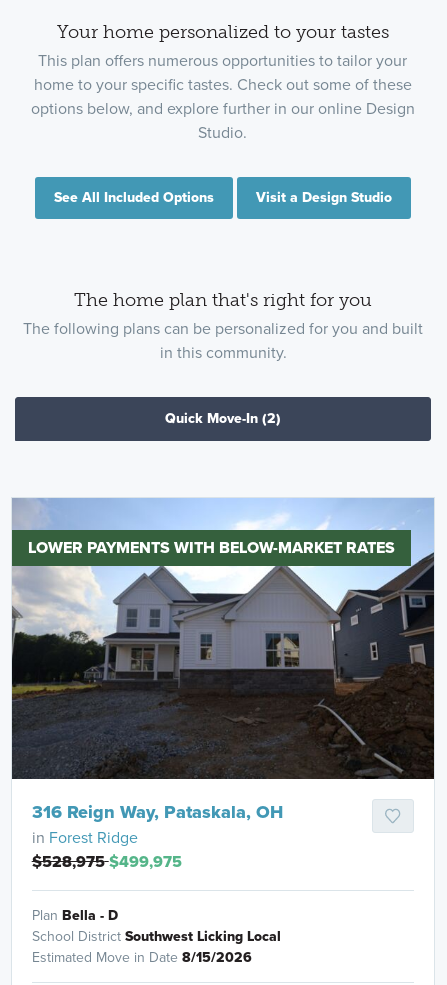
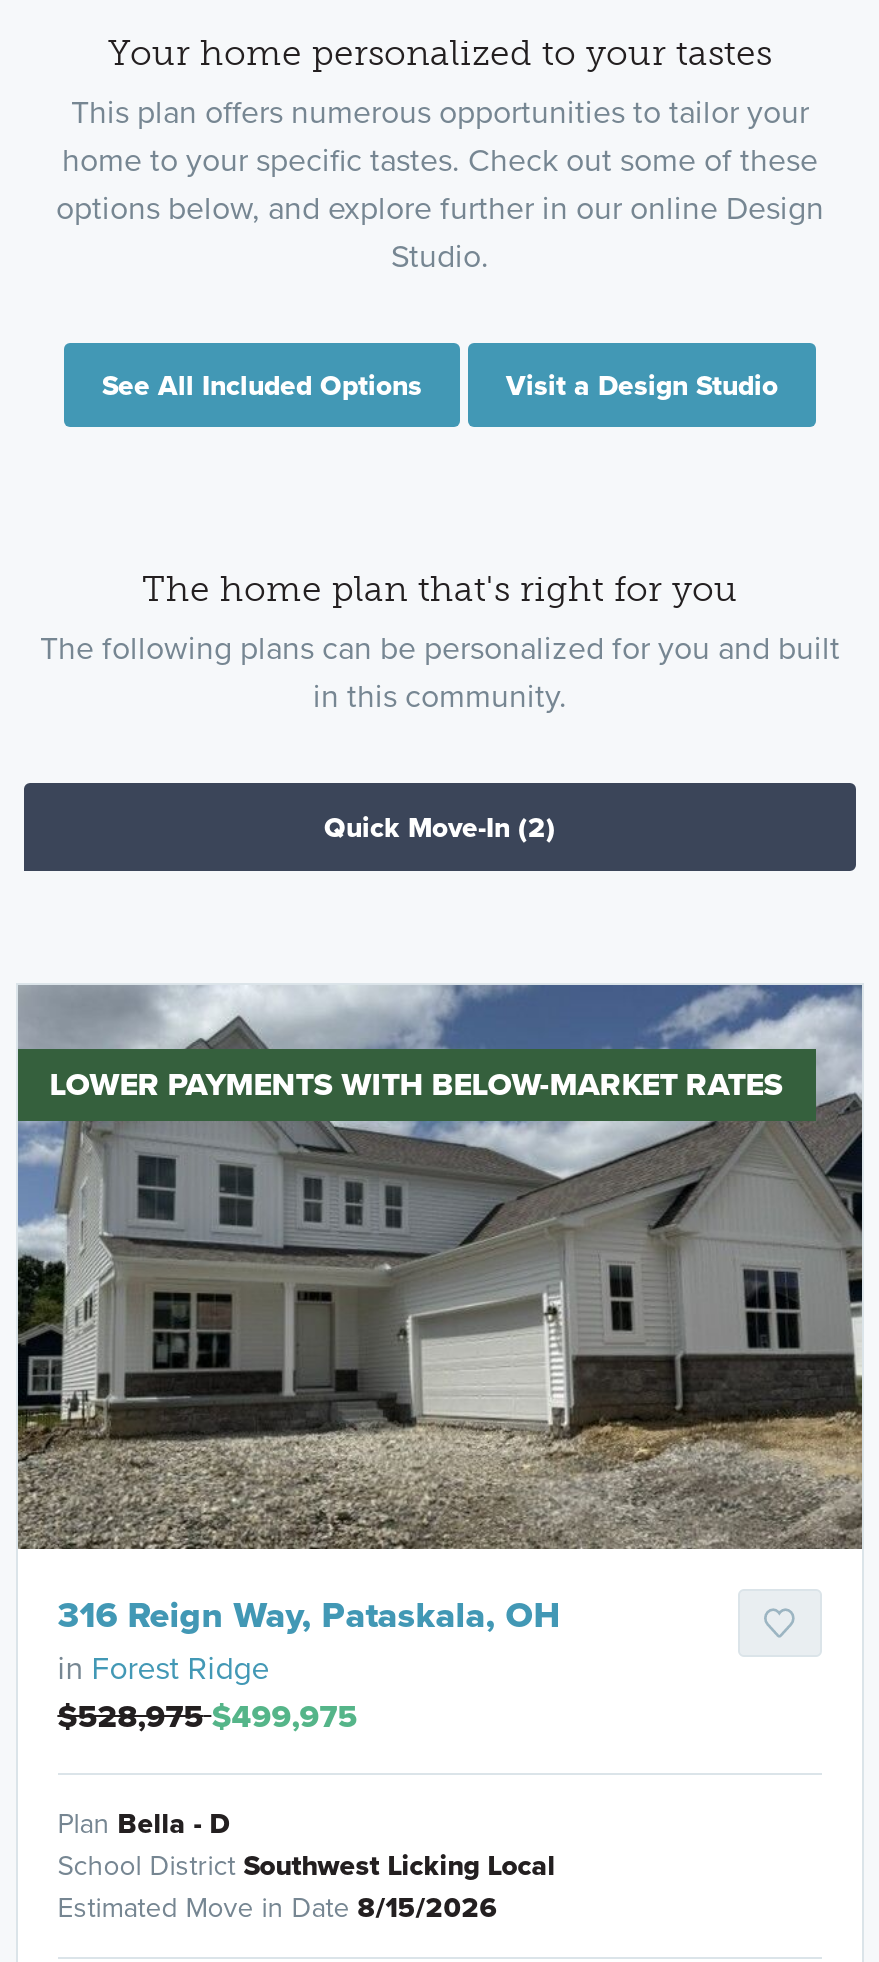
- [image]
+ [image]
